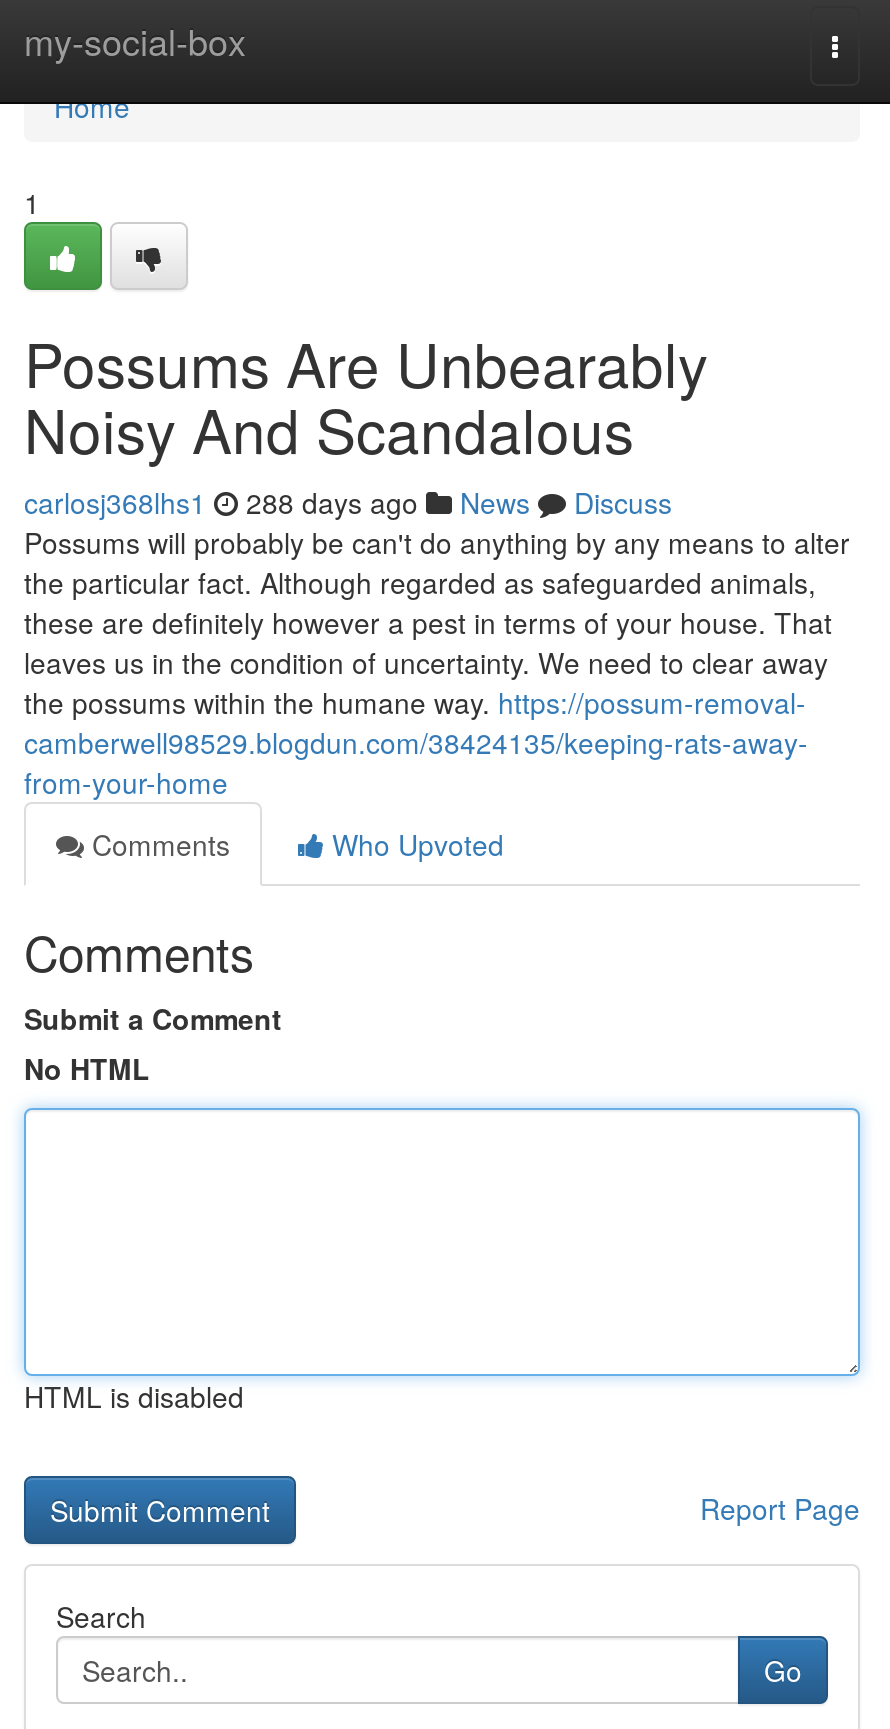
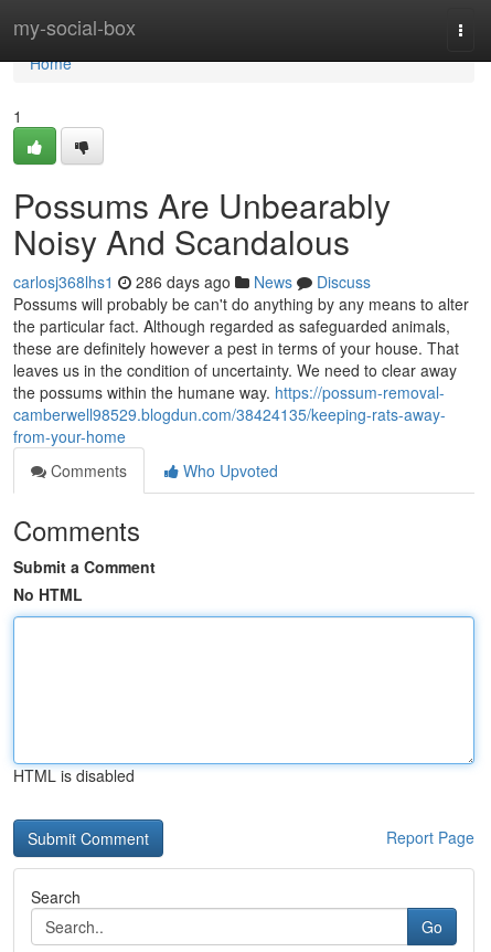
- carlosj368lhs1 288 days ago News Discuss
+ carlosj368lhs1 286 days ago News Discuss
